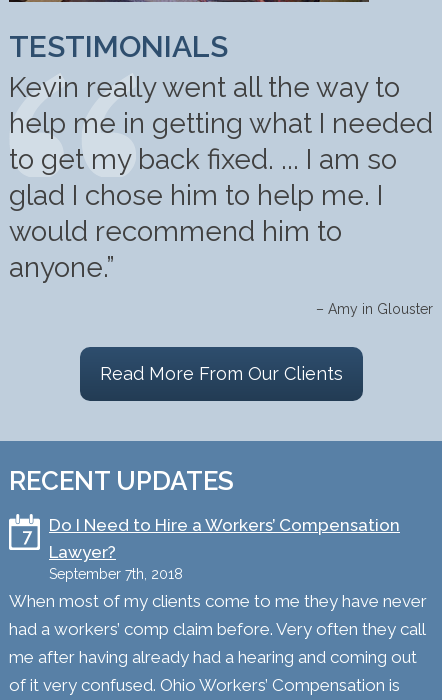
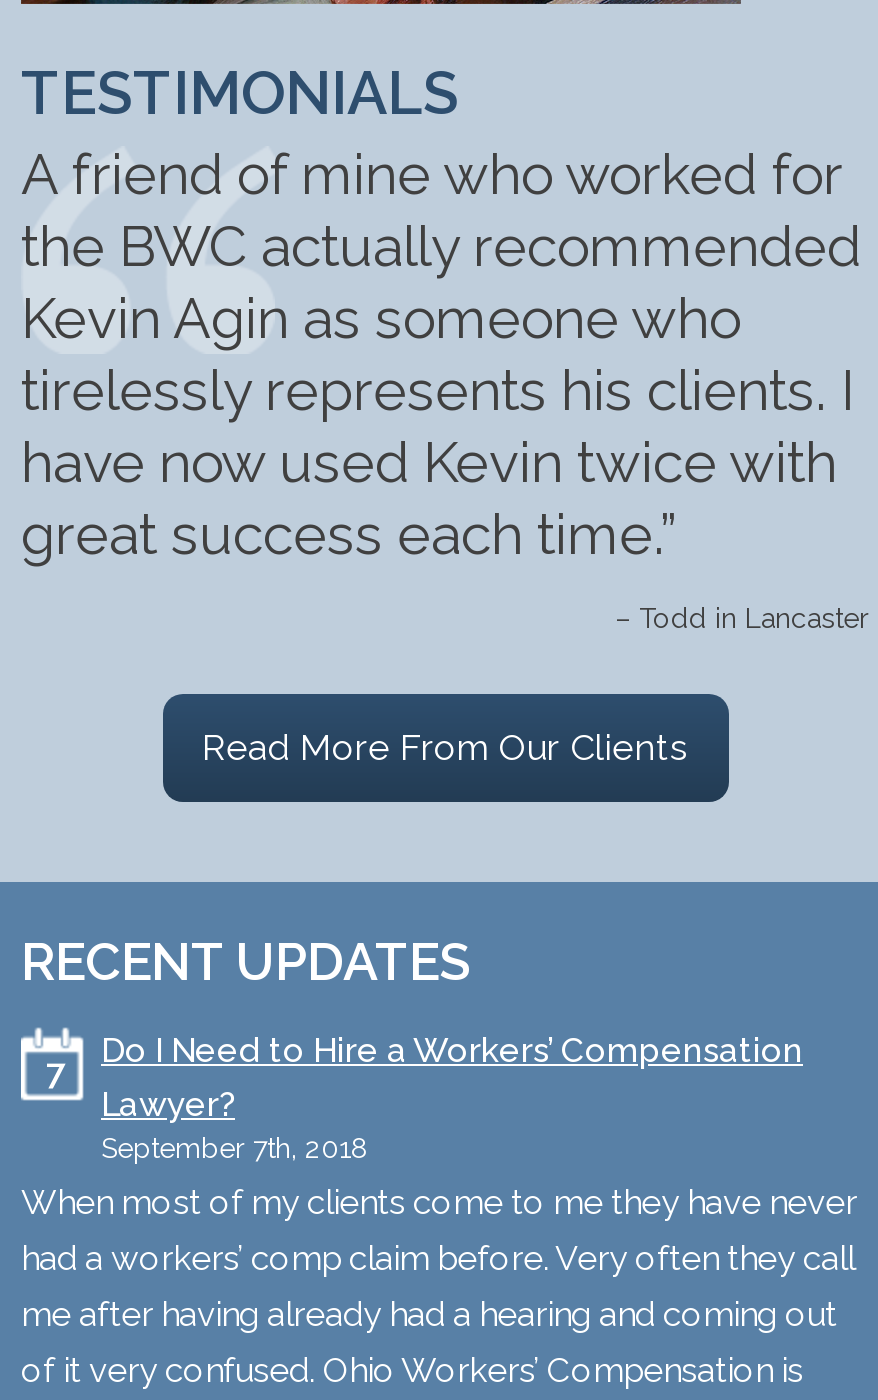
- Kevin really went all the way to
- help me in getting what I needed
- to get my back fixed. ... I am so
- glad I chose him to help me. I
- would recommend him to
- anyone.”
+ A friend of mine who worked for
+ the BWC actually recommended
+ Kevin Agin as someone who
+ tirelessly represents his clients. I
+ have now used Kevin twice with
+ great success each time.”

- – Amy in Glouster
+ – Todd in Lancaster
